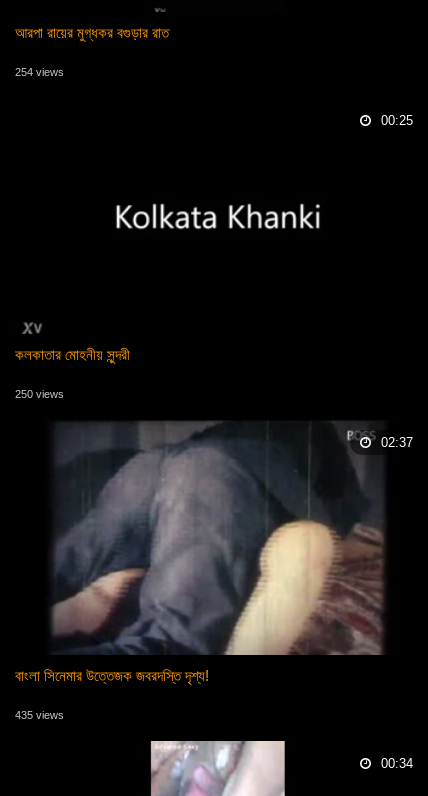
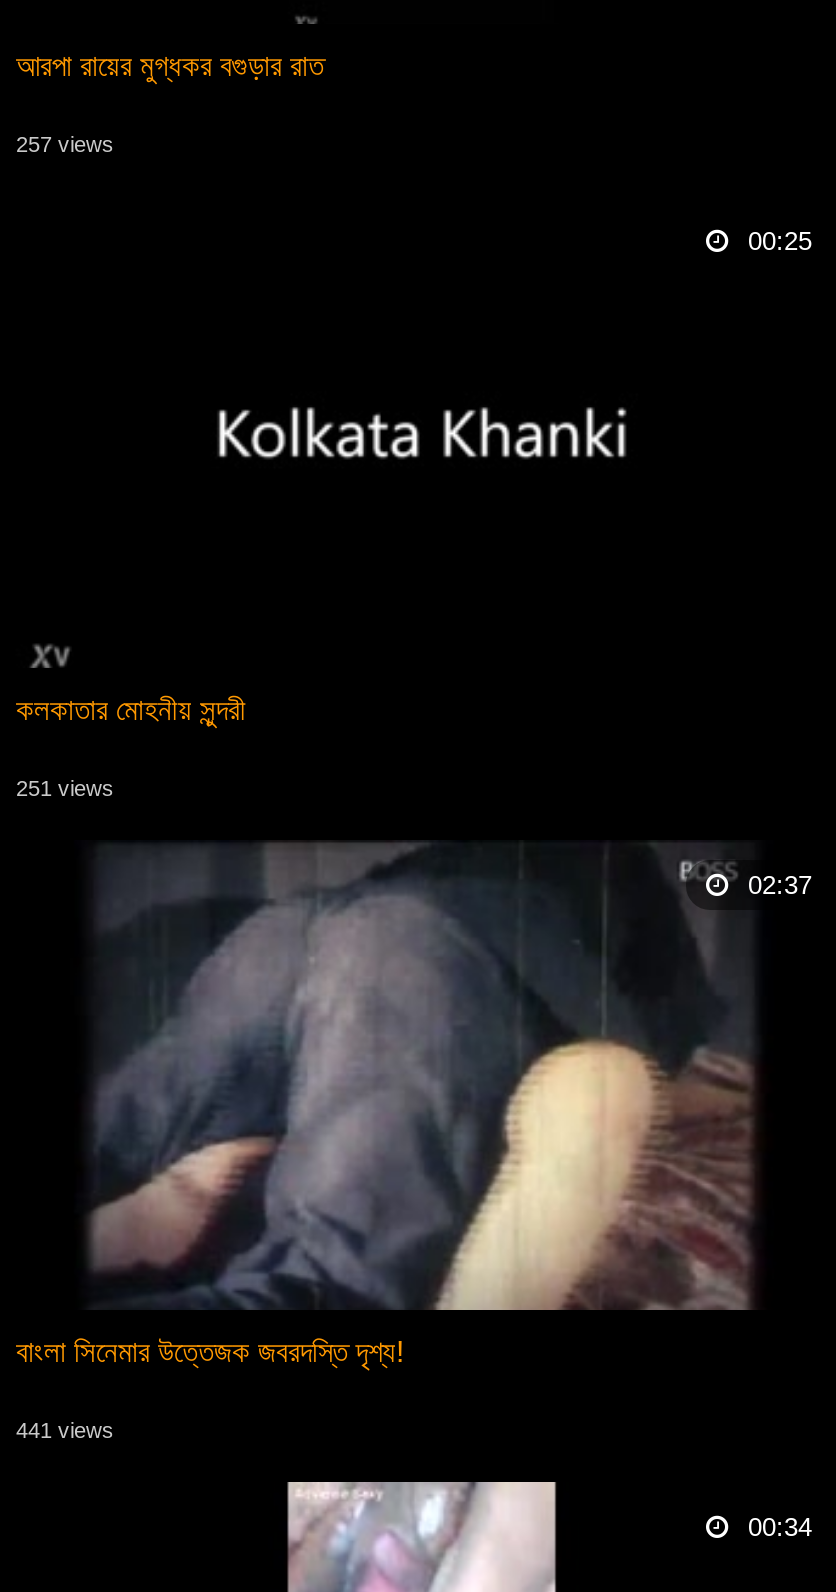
- 254 views
+ 257 views

- 250 views
+ 251 views

- 435 views
+ 441 views
